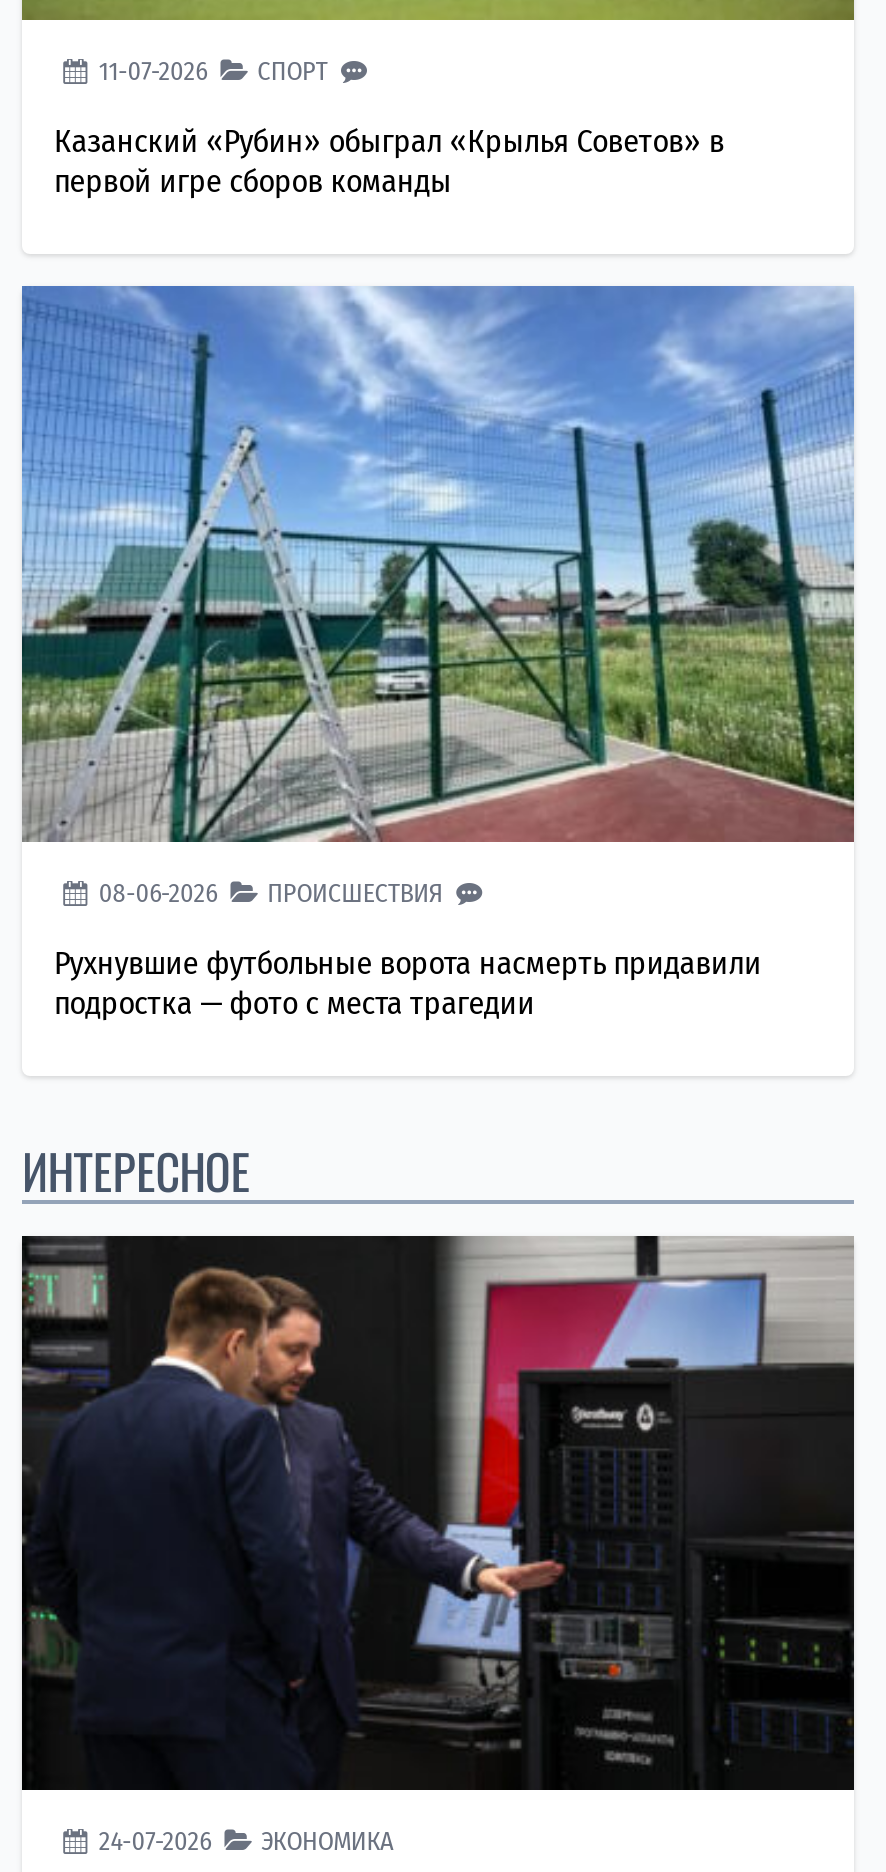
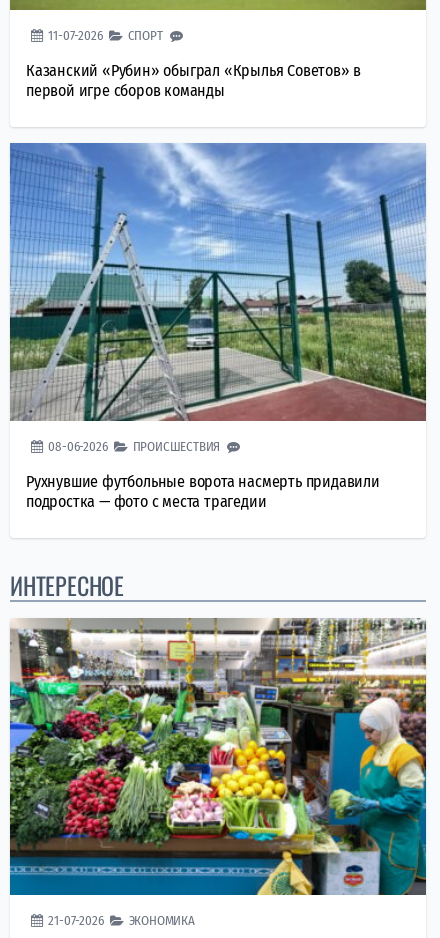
- [image]
- 24-07-2026 ЭКОНОМИКА
+ [image]
+ 21-07-2026 ЭКОНОМИКА
